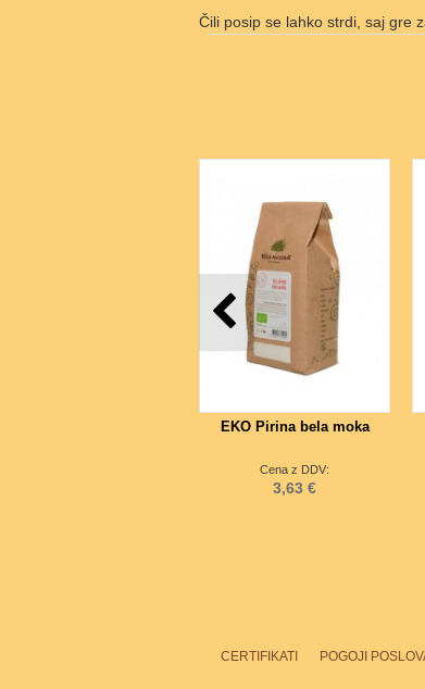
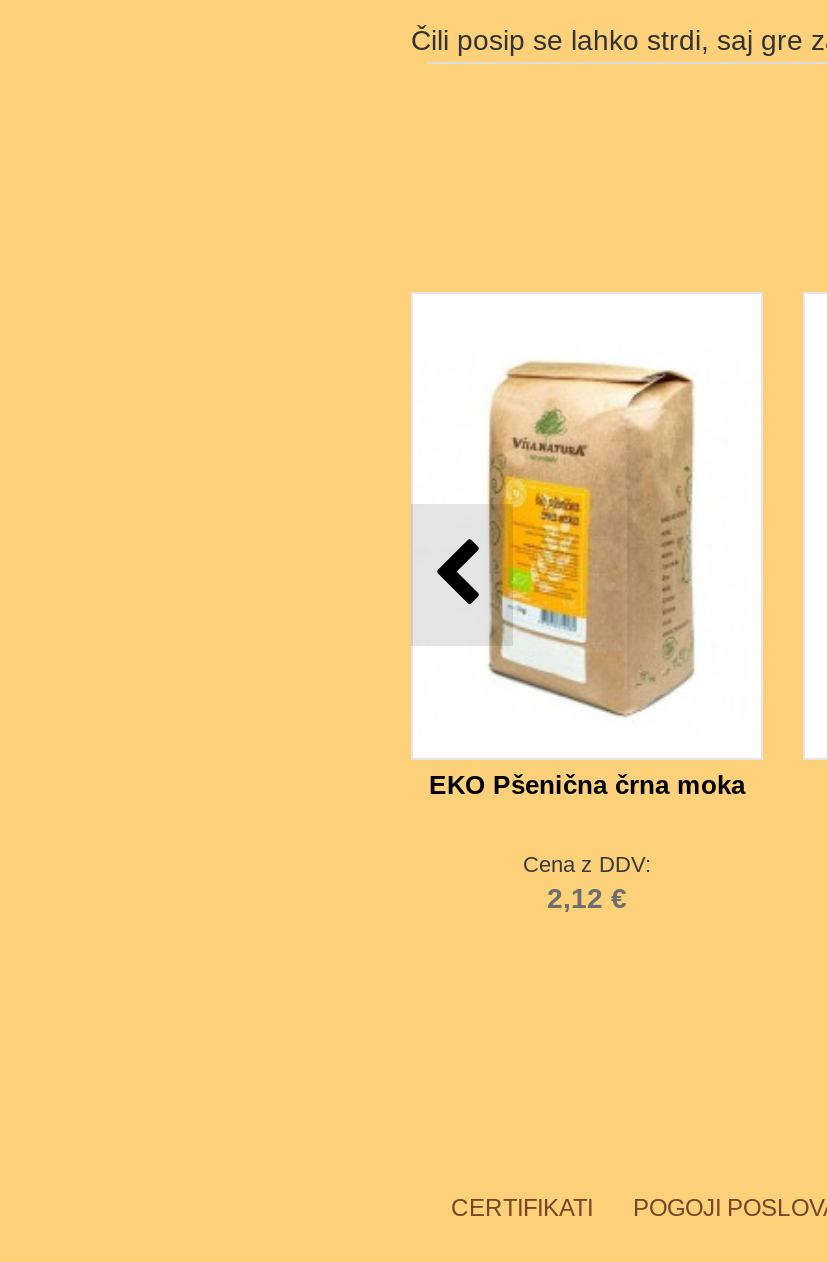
- [image]
- EKO Pirina bela moka
+ [image]
+ EKO Pšenična črna moka

- 3,63 €
+ 2,12 €
